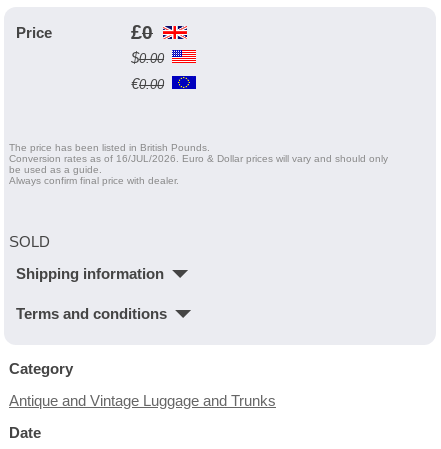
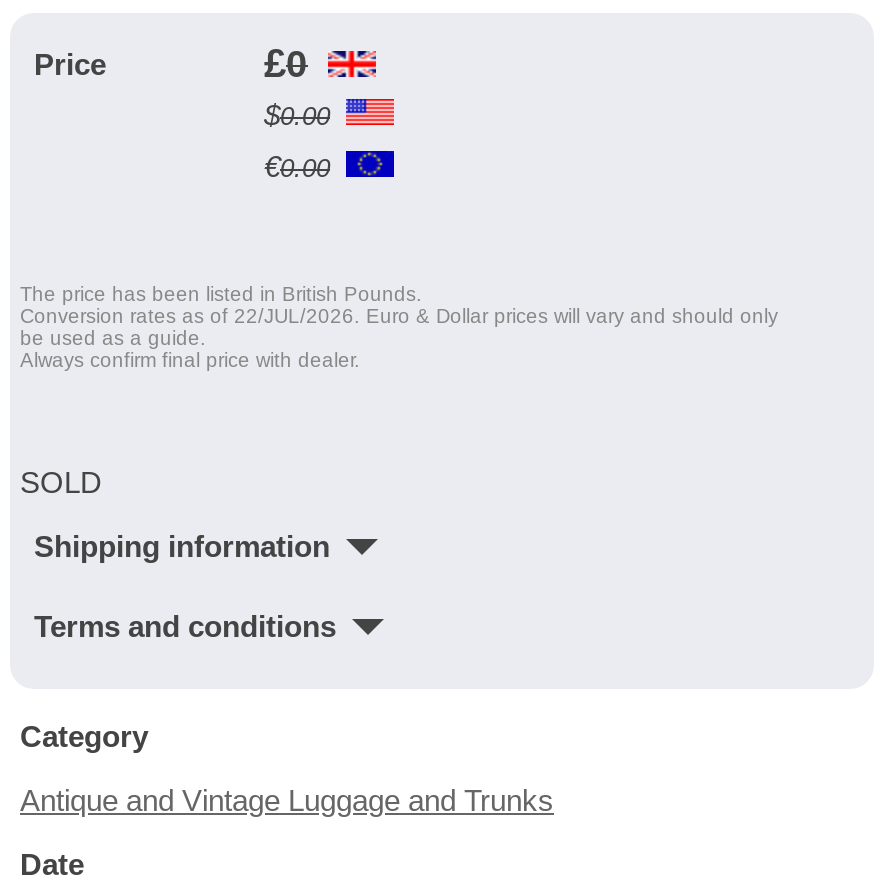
- Conversion rates as of 16/JUL/2026. Euro & Dollar prices will vary and should only
+ Conversion rates as of 22/JUL/2026. Euro & Dollar prices will vary and should only
